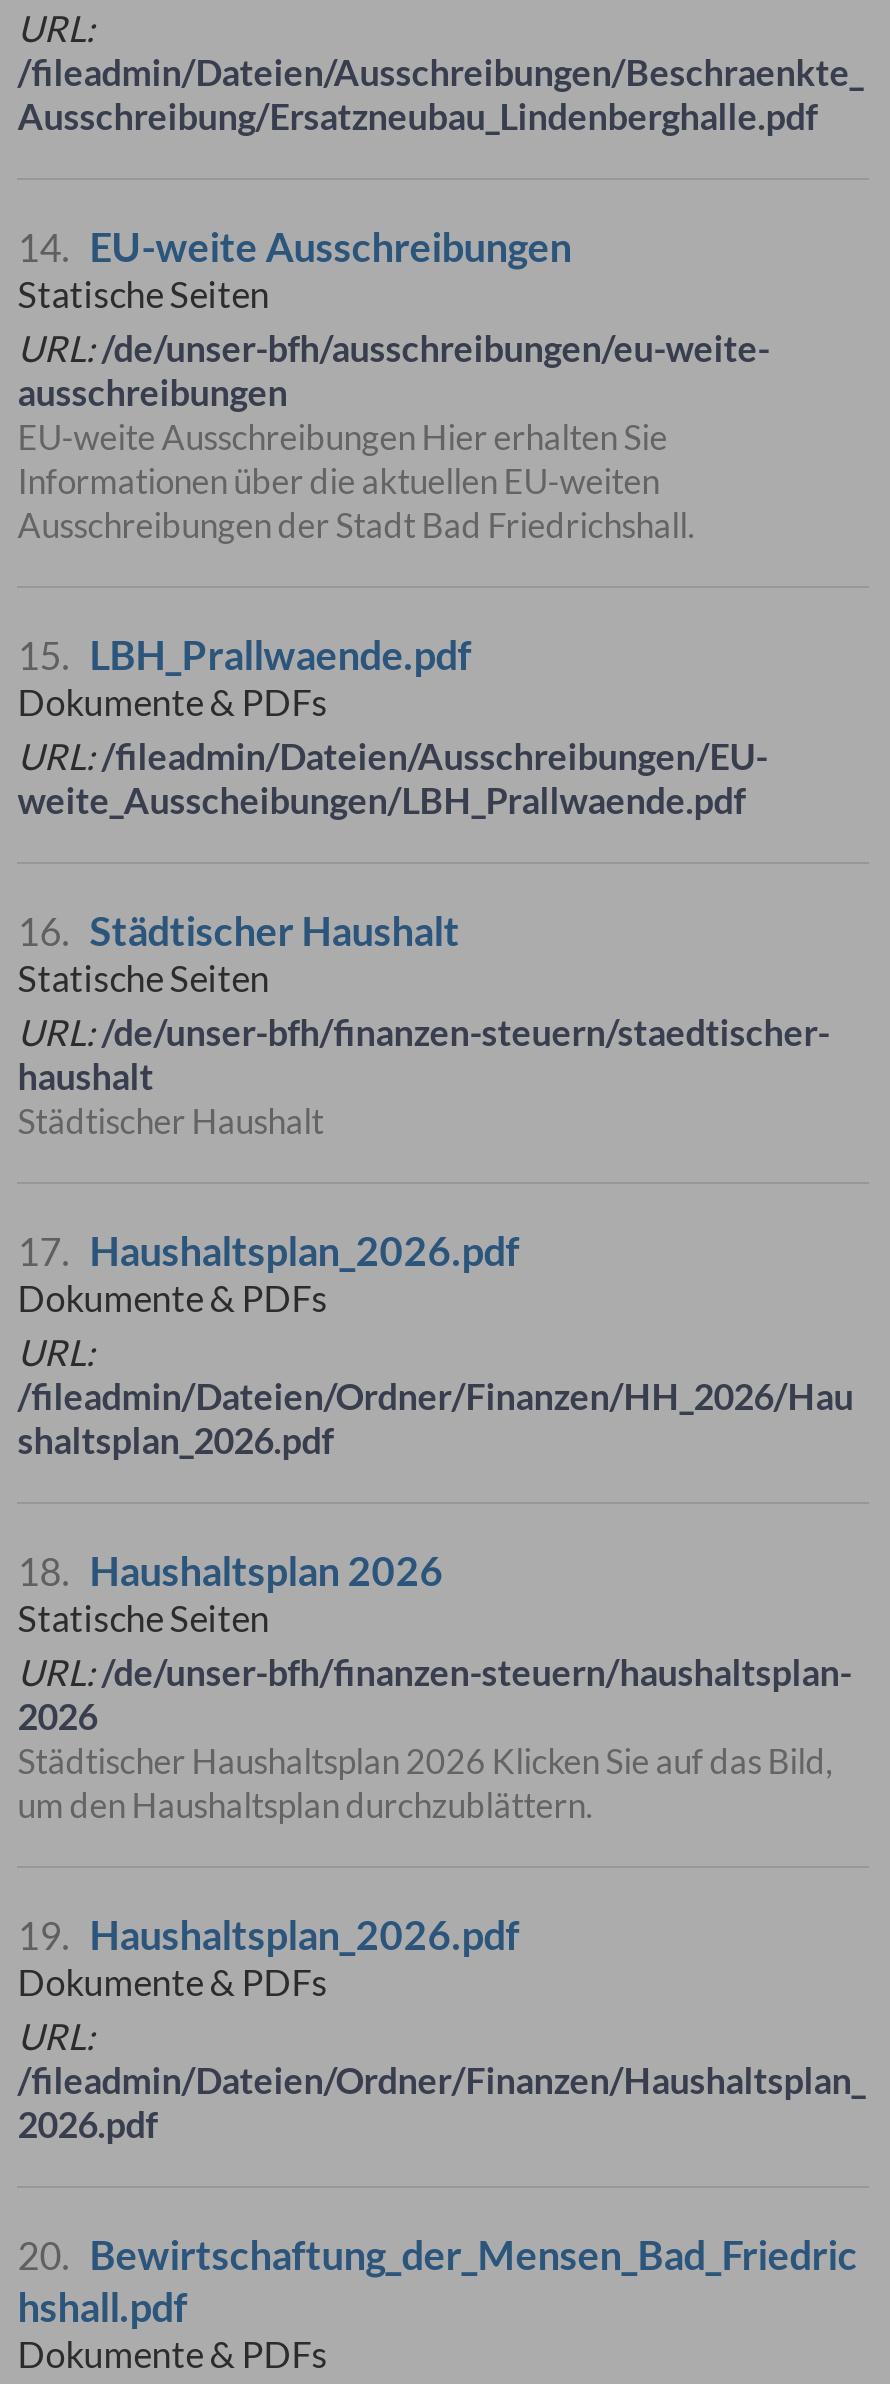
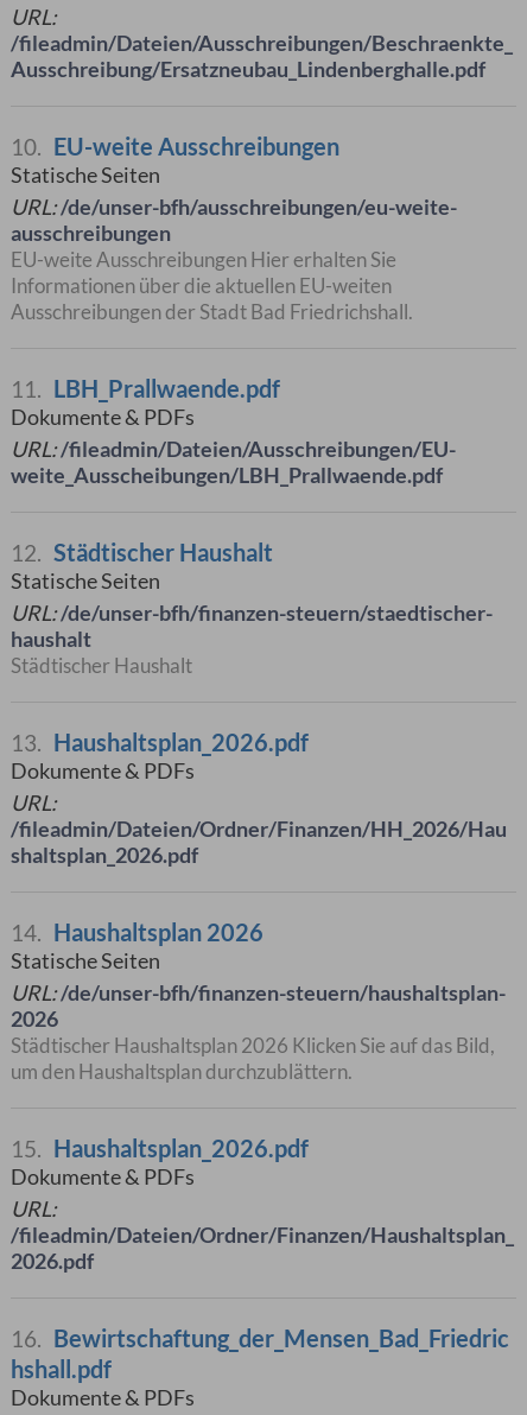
- 14. EU-weite Ausschreibungen
+ 10. EU-weite Ausschreibungen

- 15. LBH_Prallwaende.pdf
+ 11. LBH_Prallwaende.pdf

- 16. Städtischer Haushalt
+ 12. Städtischer Haushalt

- 17. Haushaltsplan_2026.pdf
+ 13. Haushaltsplan_2026.pdf

- 18. Haushaltsplan 2026
+ 14. Haushaltsplan 2026

- 19. Haushaltsplan_2026.pdf
+ 15. Haushaltsplan_2026.pdf

- 20. Bewirtschaftung_der_Mensen_Bad_Friedric
+ 16. Bewirtschaftung_der_Mensen_Bad_Friedric
